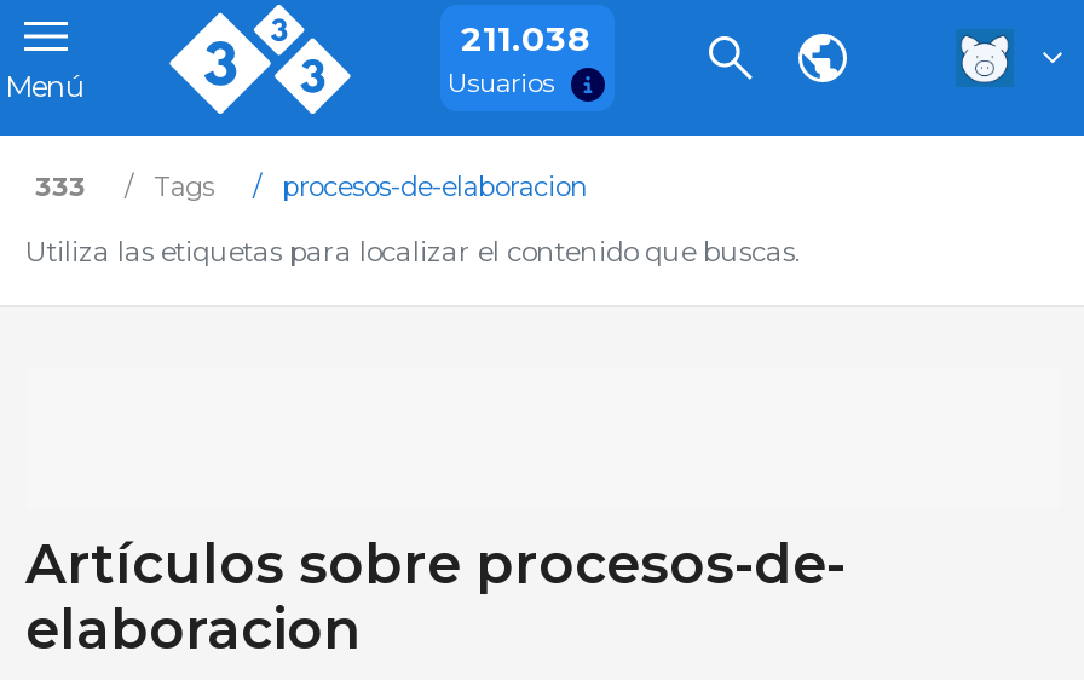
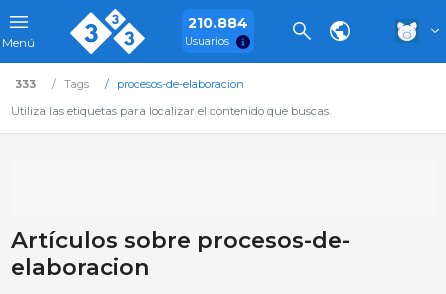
- 211.038
+ 210.884
